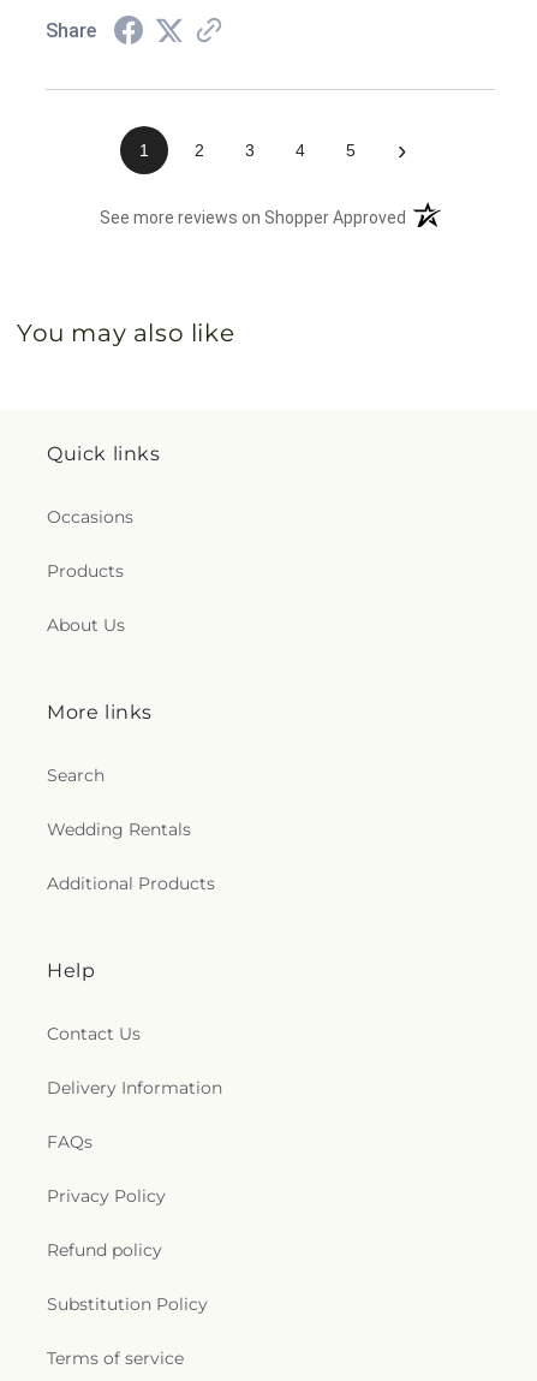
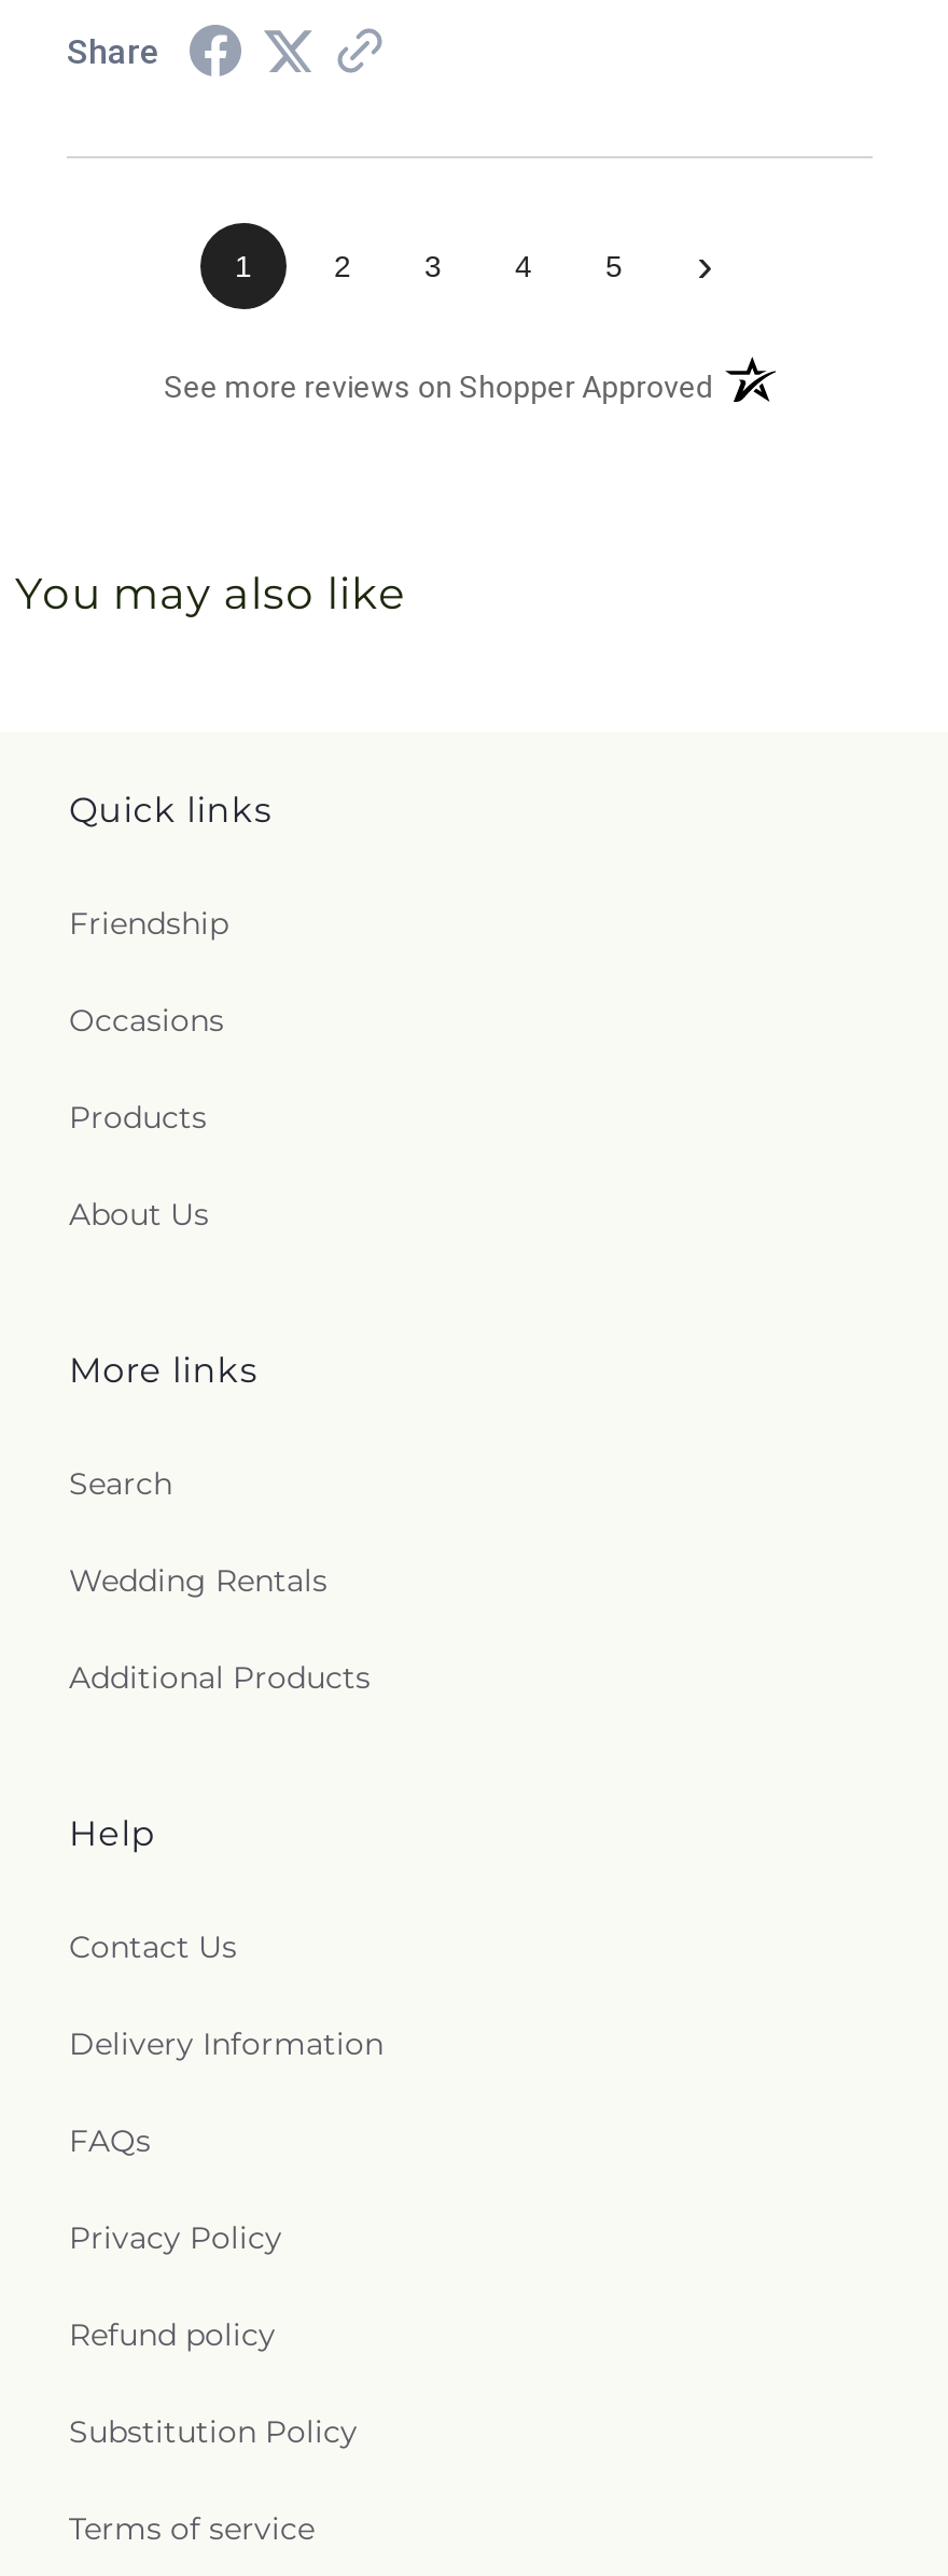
+ Friendship
